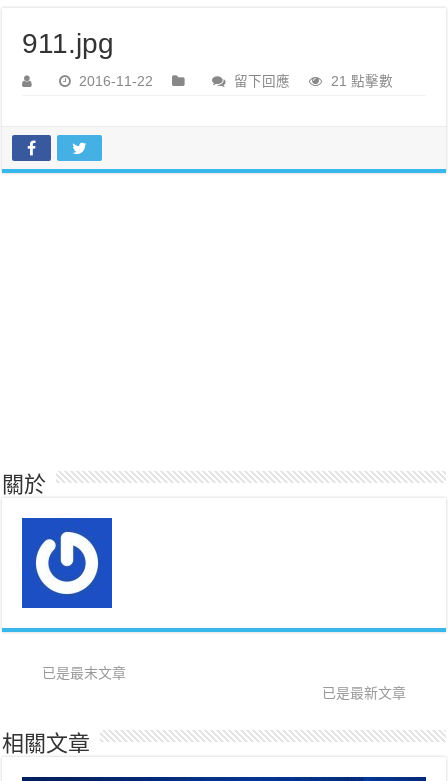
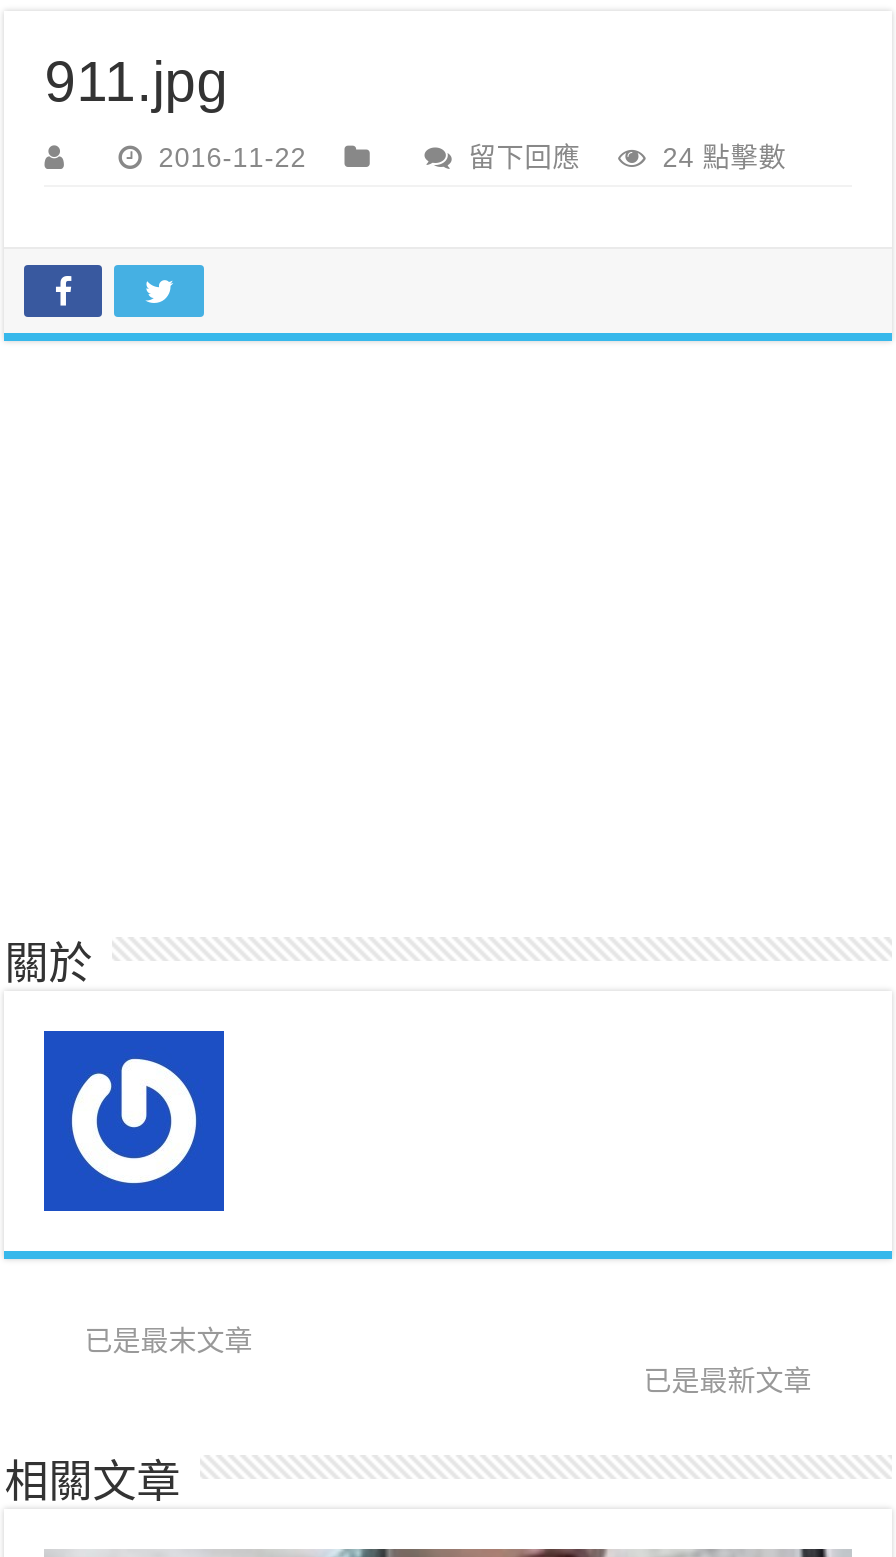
- 21 點擊數
+ 24 點擊數
